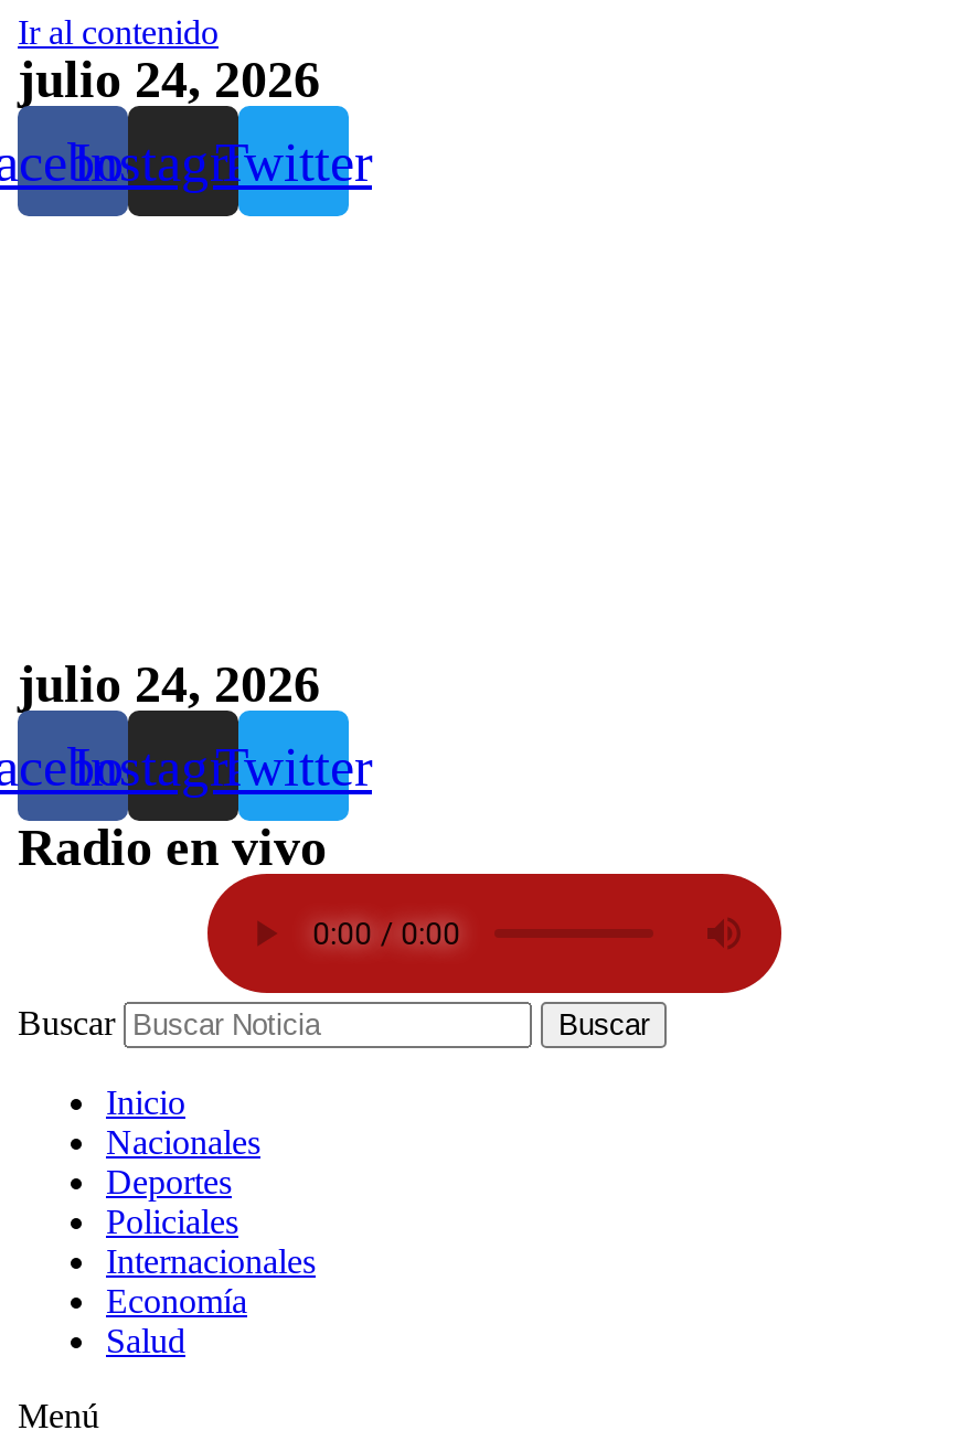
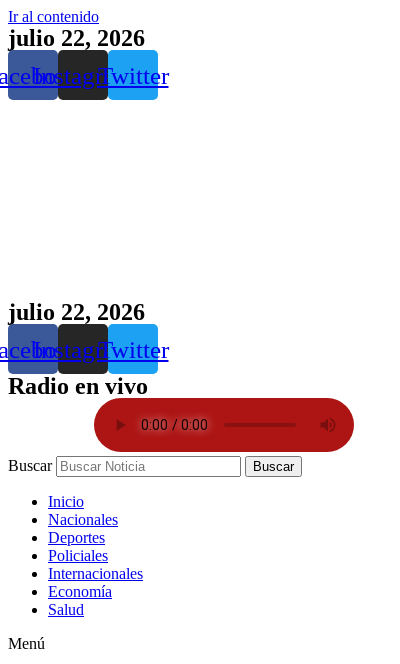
- julio 24, 2026
+ julio 22, 2026

- julio 24, 2026
+ julio 22, 2026
